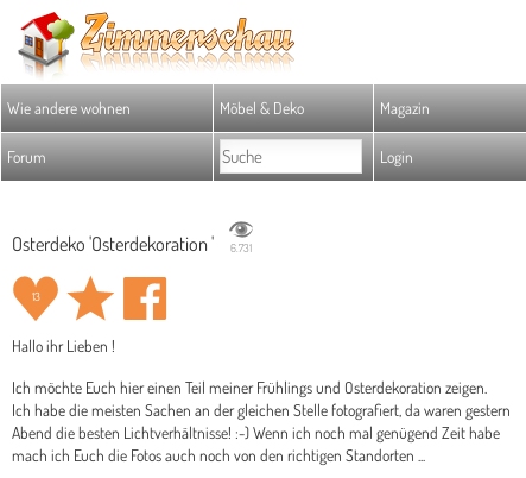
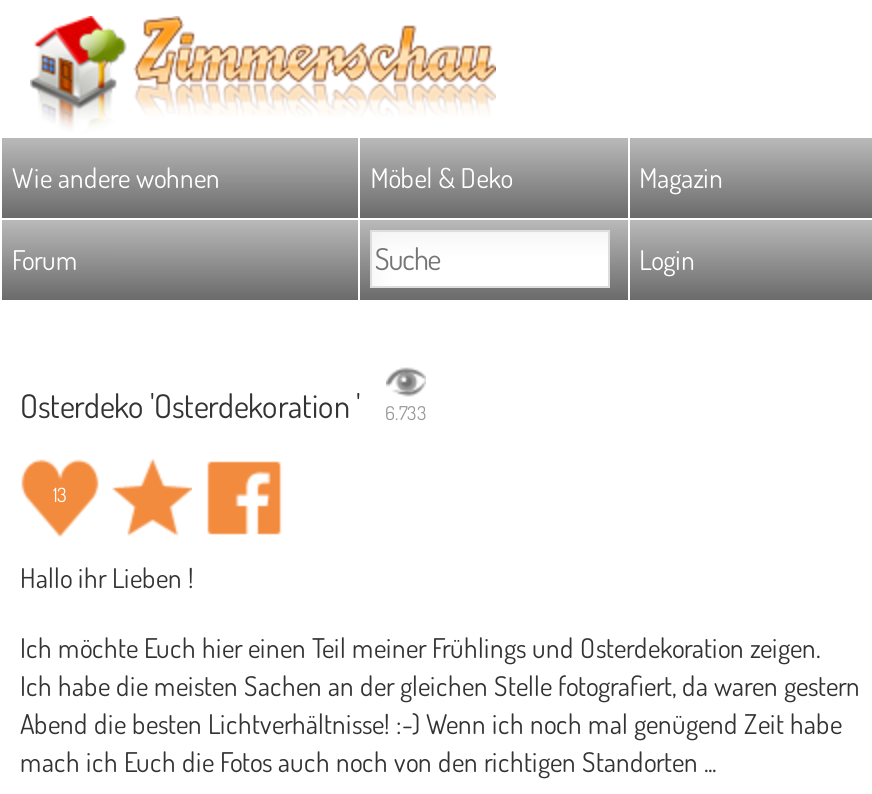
- Osterdeko 'Osterdekoration ' 6.731
+ Osterdeko 'Osterdekoration ' 6.733
